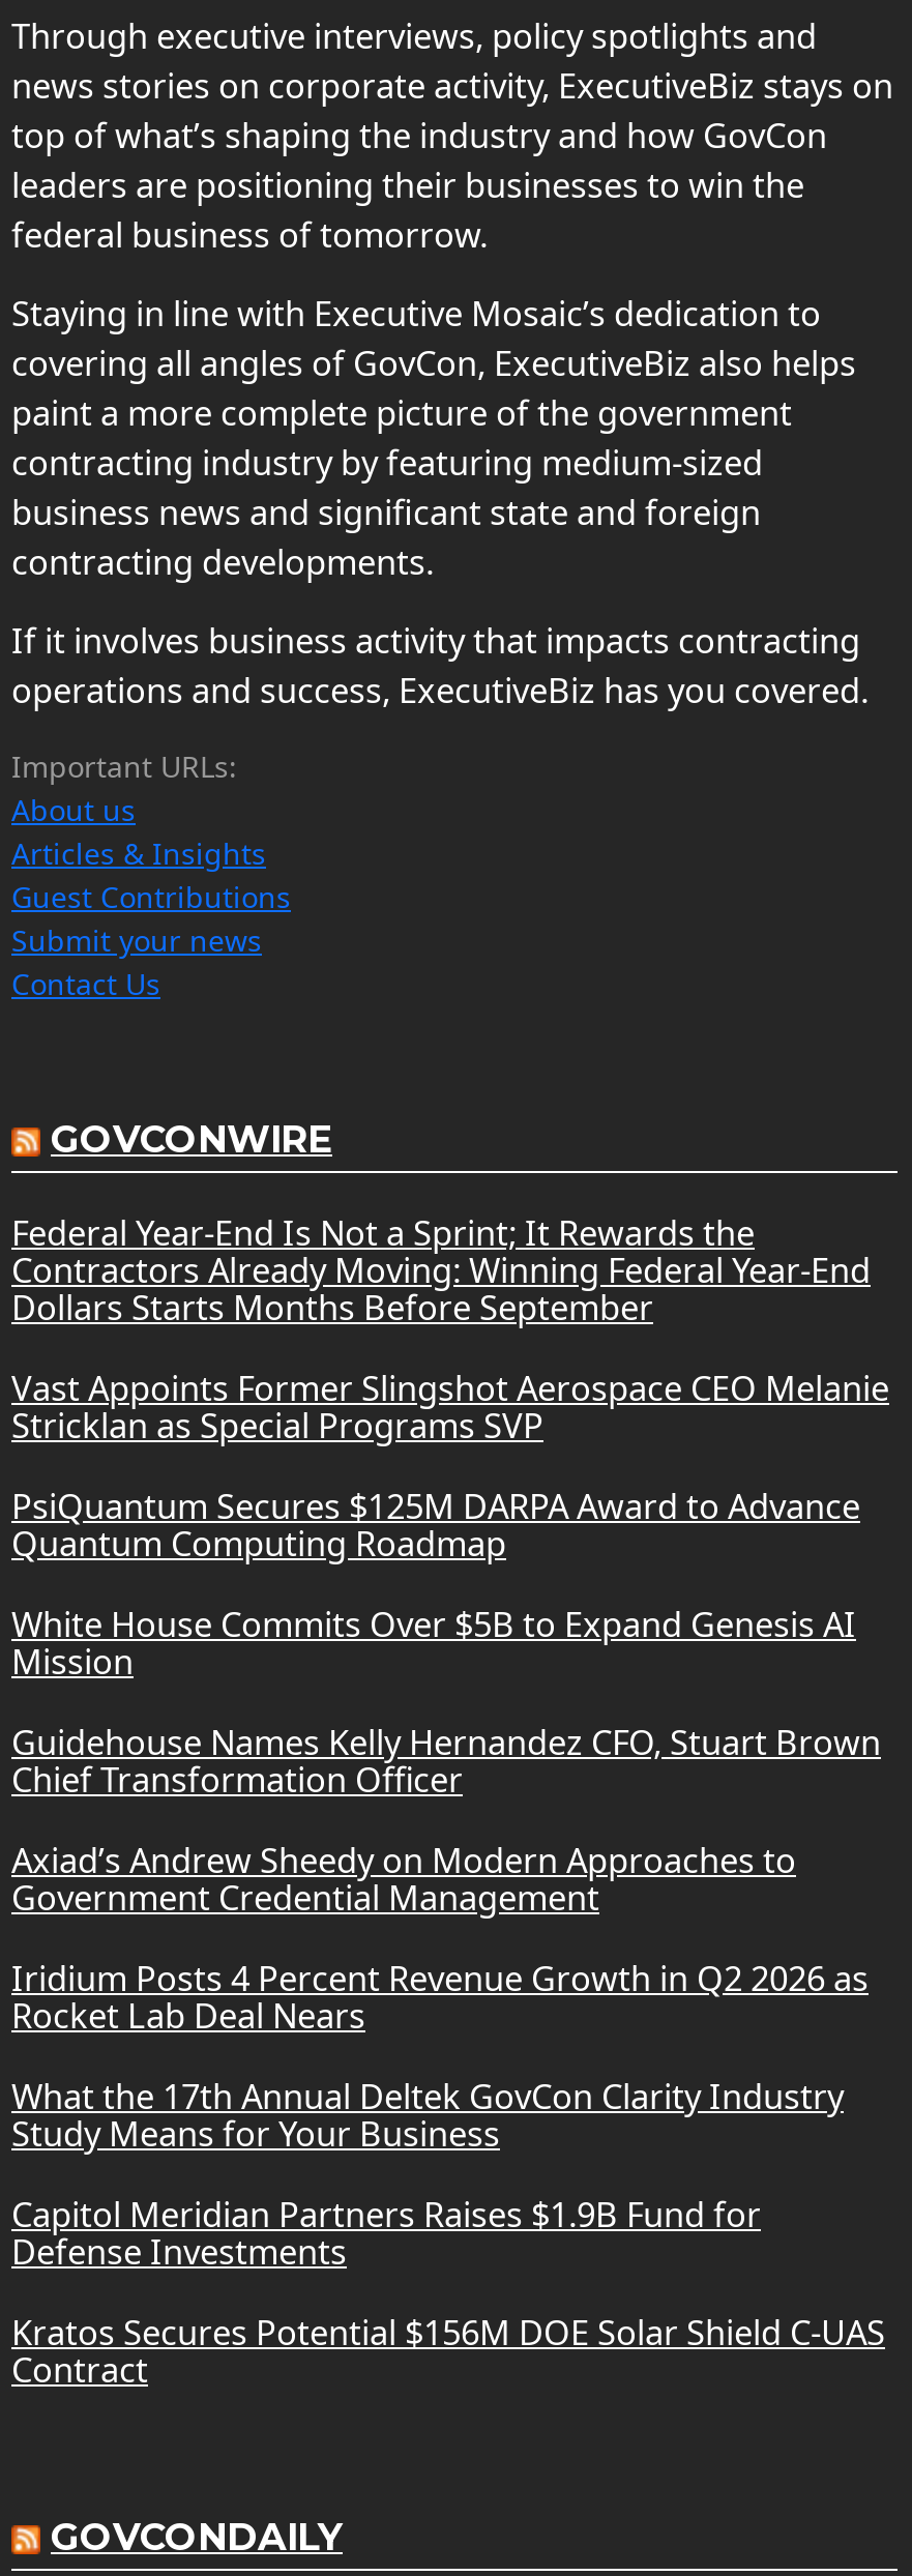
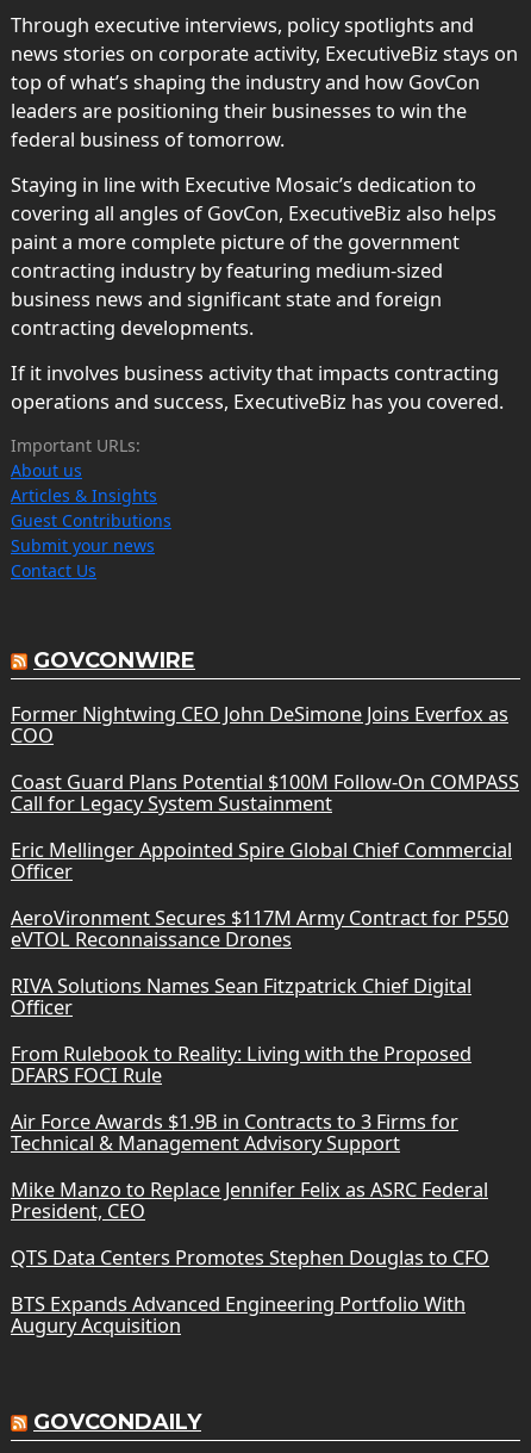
- Federal Year-End Is Not a Sprint; It Rewards the
- Contractors Already Moving: Winning Federal Year-End
- Dollars Starts Months Before September
+ Former Nightwing CEO John DeSimone Joins Everfox as
+ COO

- Vast Appoints Former Slingshot Aerospace CEO Melanie
- Stricklan as Special Programs SVP
+ Coast Guard Plans Potential $100M Follow-On COMPASS
+ Call for Legacy System Sustainment

- PsiQuantum Secures $125M DARPA Award to Advance
- Quantum Computing Roadmap
+ Eric Mellinger Appointed Spire Global Chief Commercial
+ Officer

- White House Commits Over $5B to Expand Genesis AI
- Mission
+ AeroVironment Secures $117M Army Contract for P550
+ eVTOL Reconnaissance Drones

- Guidehouse Names Kelly Hernandez CFO, Stuart Brown
- Chief Transformation Officer
+ RIVA Solutions Names Sean Fitzpatrick Chief Digital
+ Officer

- Axiad’s Andrew Sheedy on Modern Approaches to
- Government Credential Management
+ From Rulebook to Reality: Living with the Proposed
+ DFARS FOCI Rule

- Iridium Posts 4 Percent Revenue Growth in Q2 2026 as
- Rocket Lab Deal Nears
+ Air Force Awards $1.9B in Contracts to 3 Firms for
+ Technical & Management Advisory Support

- What the 17th Annual Deltek GovCon Clarity Industry
- Study Means for Your Business
+ Mike Manzo to Replace Jennifer Felix as ASRC Federal
+ President, CEO

- Capitol Meridian Partners Raises $1.9B Fund for
- Defense Investments
+ QTS Data Centers Promotes Stephen Douglas to CFO

- Kratos Secures Potential $156M DOE Solar Shield C-UAS
- Contract
+ BTS Expands Advanced Engineering Portfolio With
+ Augury Acquisition
